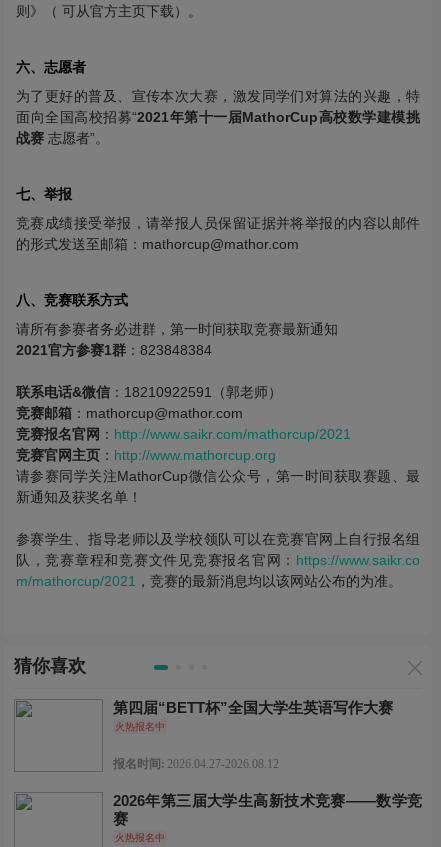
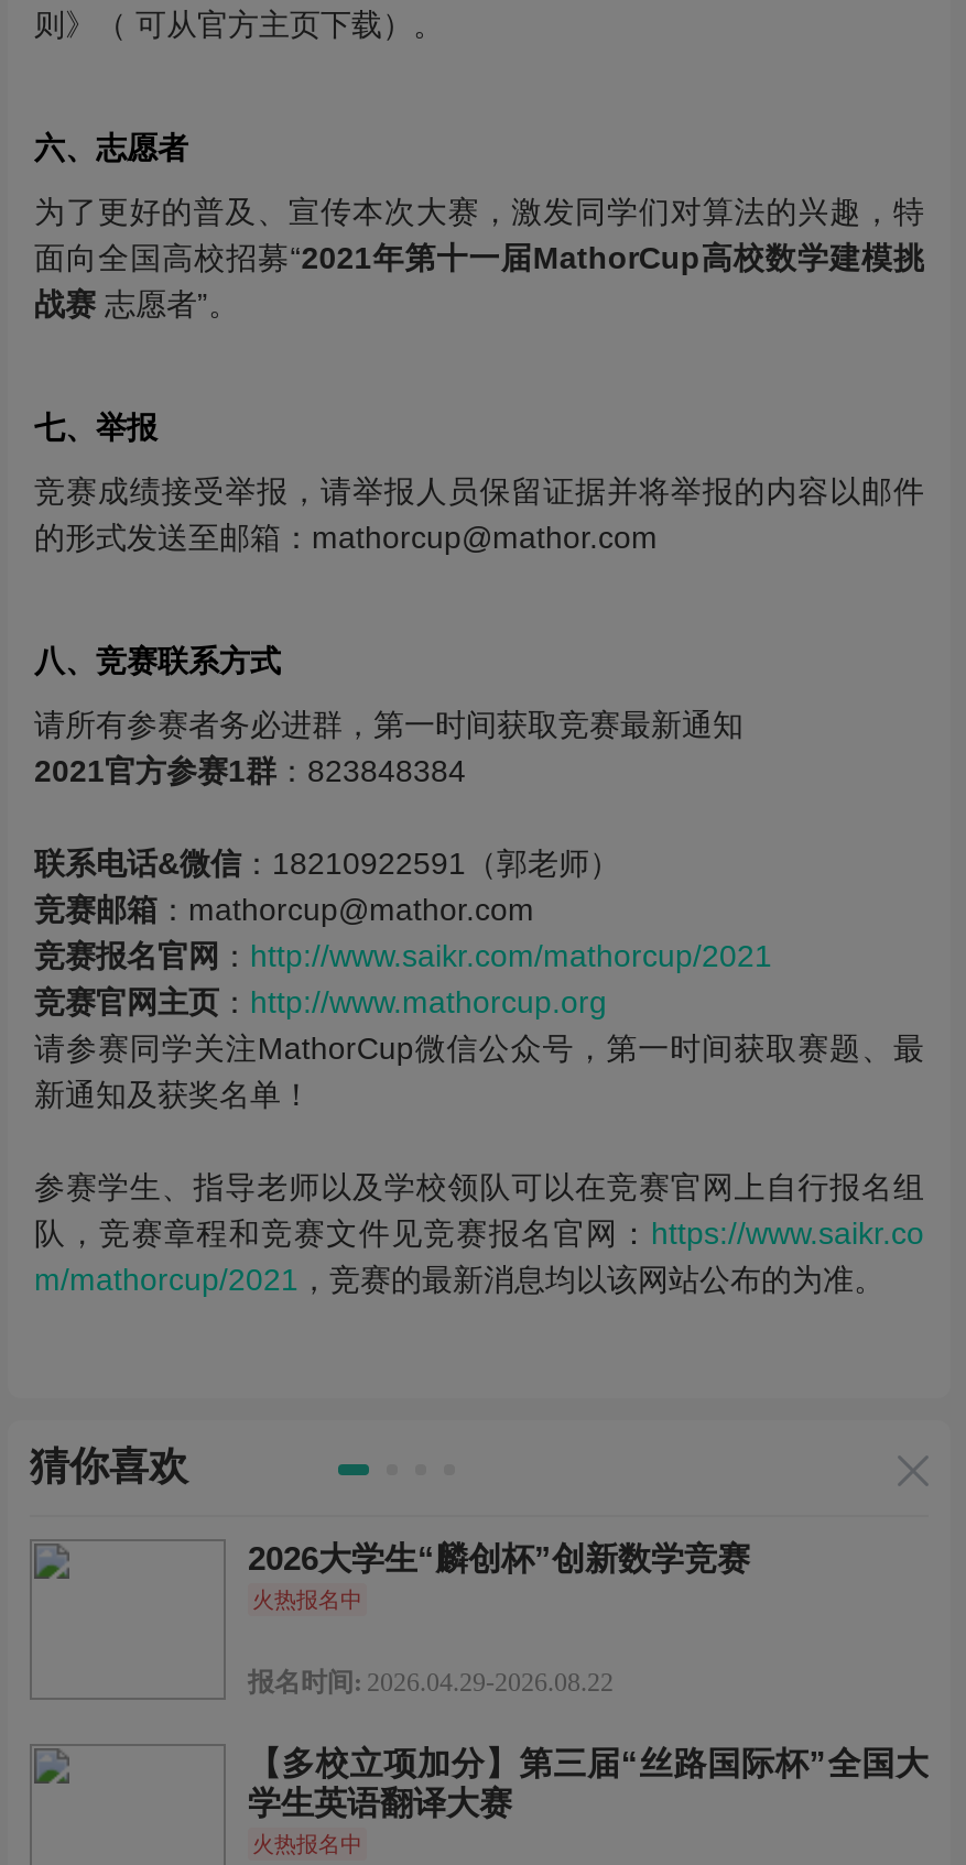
- 第四届“BETT杯”全国大学生英语写作大赛
+ 2026大学生“麟创杯”创新数学竞赛

- 报名时间: 2026.04.27-2026.08.12
+ 报名时间: 2026.04.29-2026.08.22

- 2026年第三届大学生高新技术竞赛——数学竞
- 赛
+ 【多校立项加分】第三届“丝路国际杯”全国大
+ 学生英语翻译大赛
